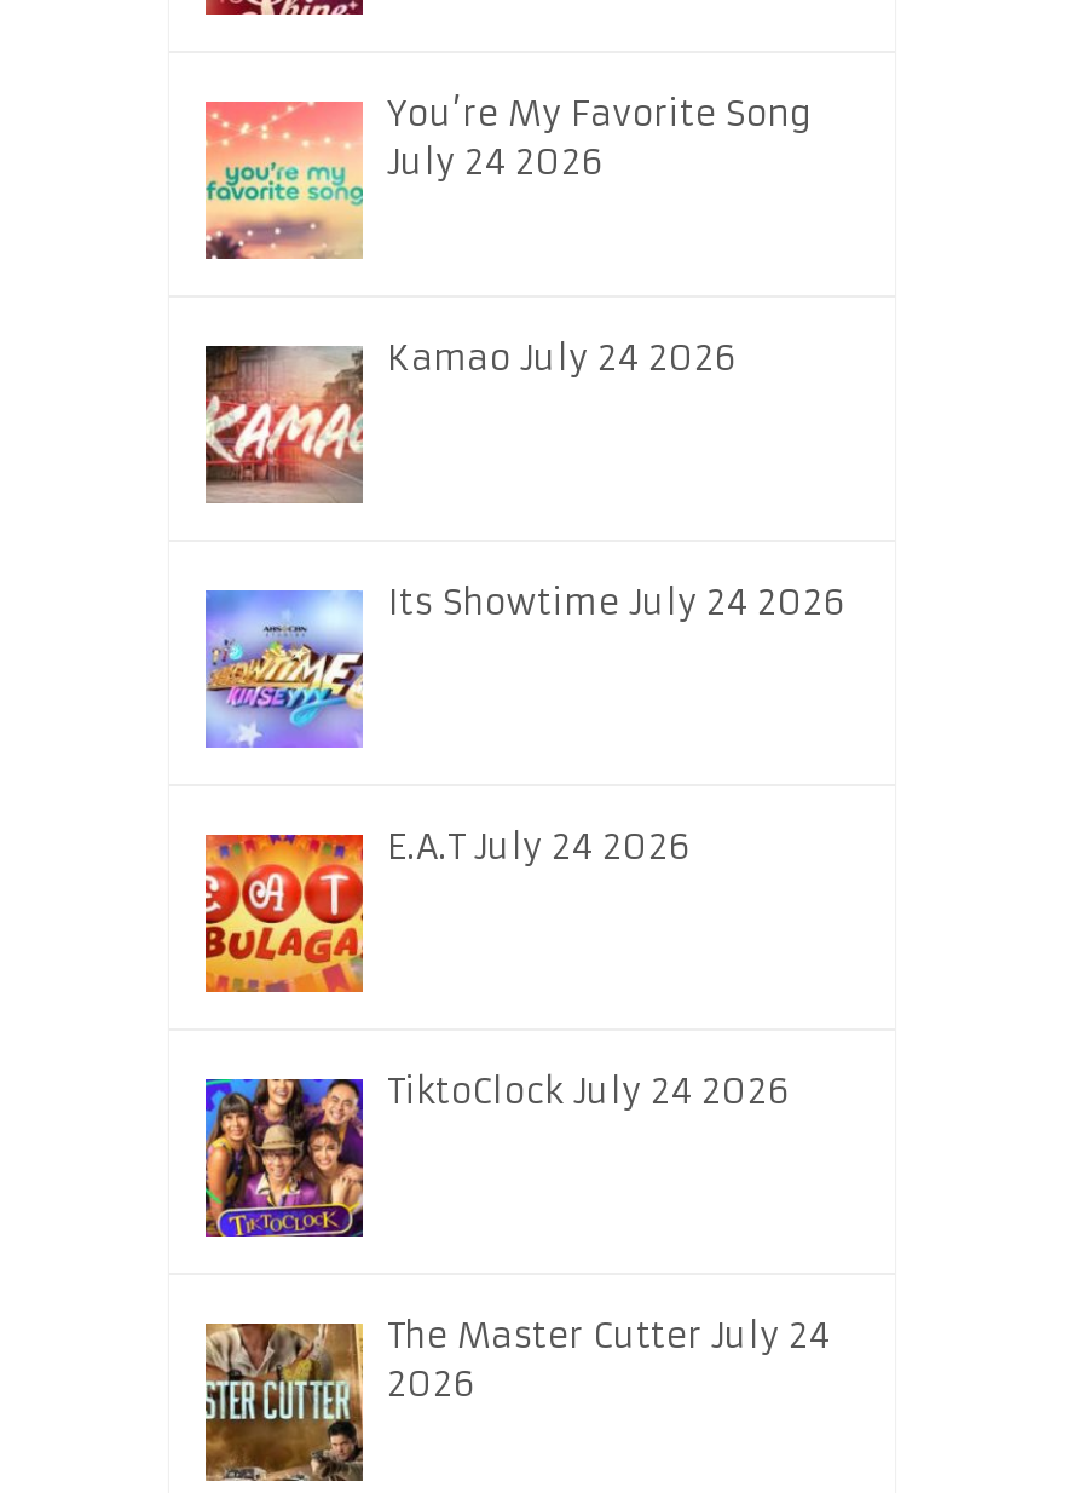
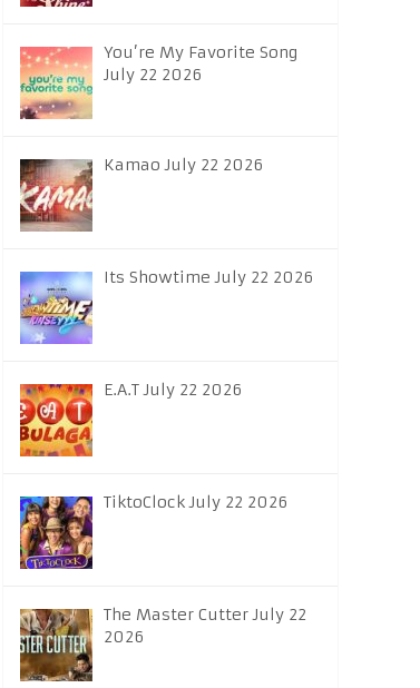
- July 24 2026
+ July 22 2026

- Kamao July 24 2026
+ Kamao July 22 2026

- Its Showtime July 24 2026
+ Its Showtime July 22 2026

- E.A.T July 24 2026
+ E.A.T July 22 2026

- TiktoClock July 24 2026
+ TiktoClock July 22 2026

- The Master Cutter July 24
+ The Master Cutter July 22
